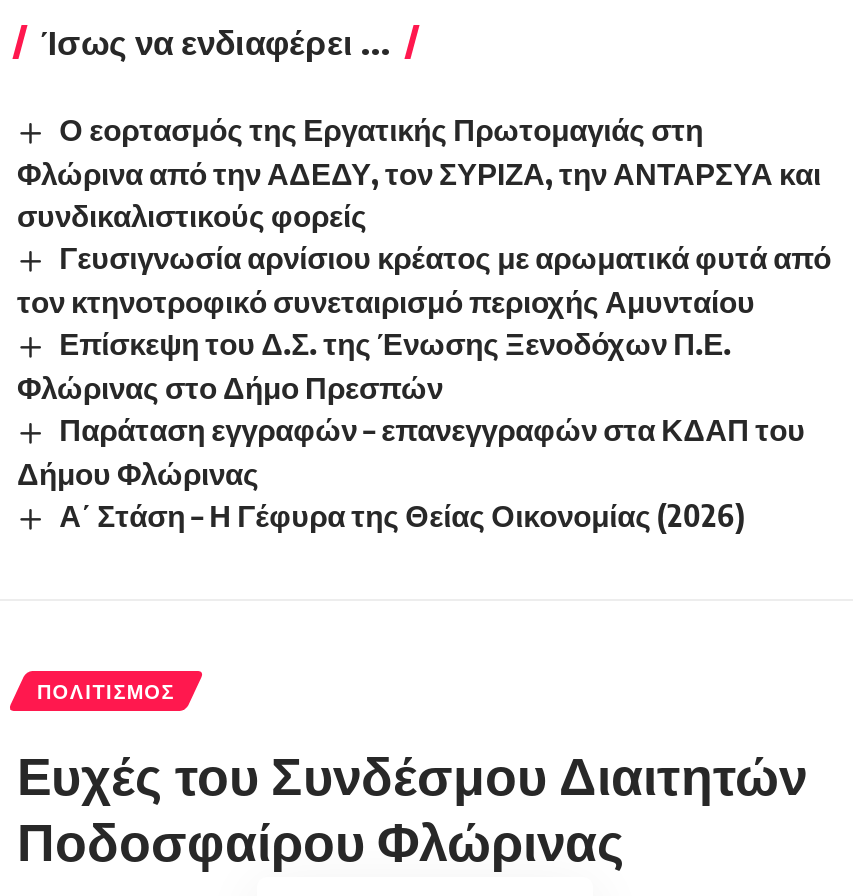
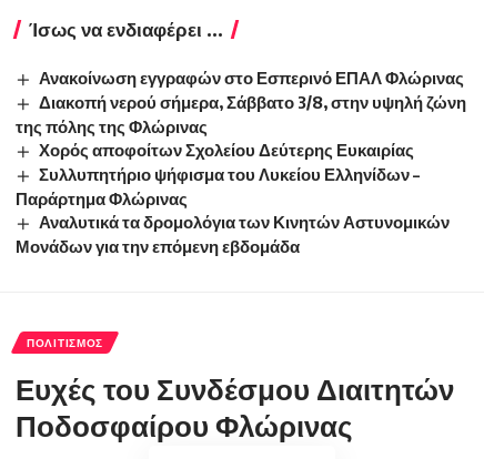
- Ο εορτασμός της Εργατικής Πρωτομαγιάς στη
- Φλώρινα από την ΑΔΕΔΥ, τον ΣΥΡΙΖΑ, την ΑΝΤΑΡΣΥΑ και
- συνδικαλιστικούς φορείς
- Γευσιγνωσία αρνίσιου κρέατος με αρωματικά φυτά από
- τον κτηνοτροφικό συνεταιρισμό περιοχής Αμυνταίου
- Επίσκεψη του Δ.Σ. της Ένωσης Ξενοδόχων Π.Ε.
- Φλώρινας στο Δήμο Πρεσπών
- Παράταση εγγραφών – επανεγγραφών στα ΚΔΑΠ του
- Δήμου Φλώρινας
- Α΄ Στάση – Η Γέφυρα της Θείας Οικονομίας (2026)
+ Ανακοίνωση εγγραφών στο Εσπερινό ΕΠΑΛ Φλώρινας
+ Διακοπή νερού σήμερα, Σάββατο 3/8, στην υψηλή ζώνη
+ της πόλης της Φλώρινας
+ Χορός αποφοίτων Σχολείου Δεύτερης Ευκαιρίας
+ Συλλυπητήριο ψήφισμα του Λυκείου Ελληνίδων –
+ Παράρτημα Φλώρινας
+ Αναλυτικά τα δρομολόγια των Κινητών Αστυνομικών
+ Μονάδων για την επόμενη εβδομάδα
